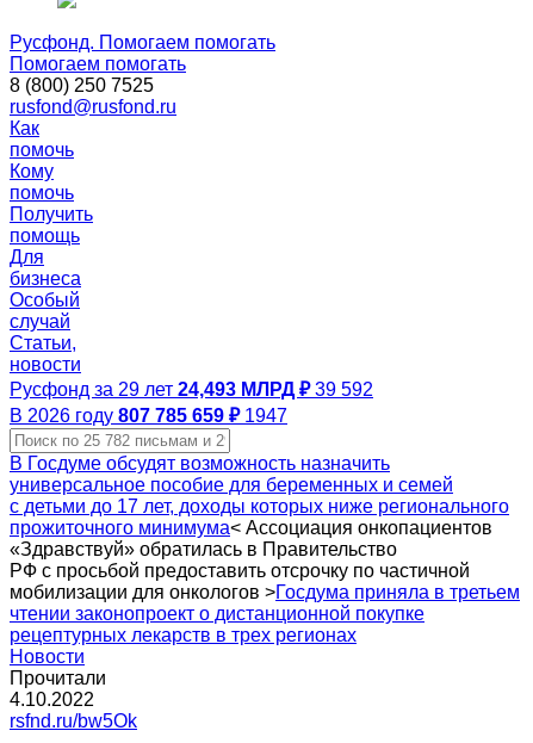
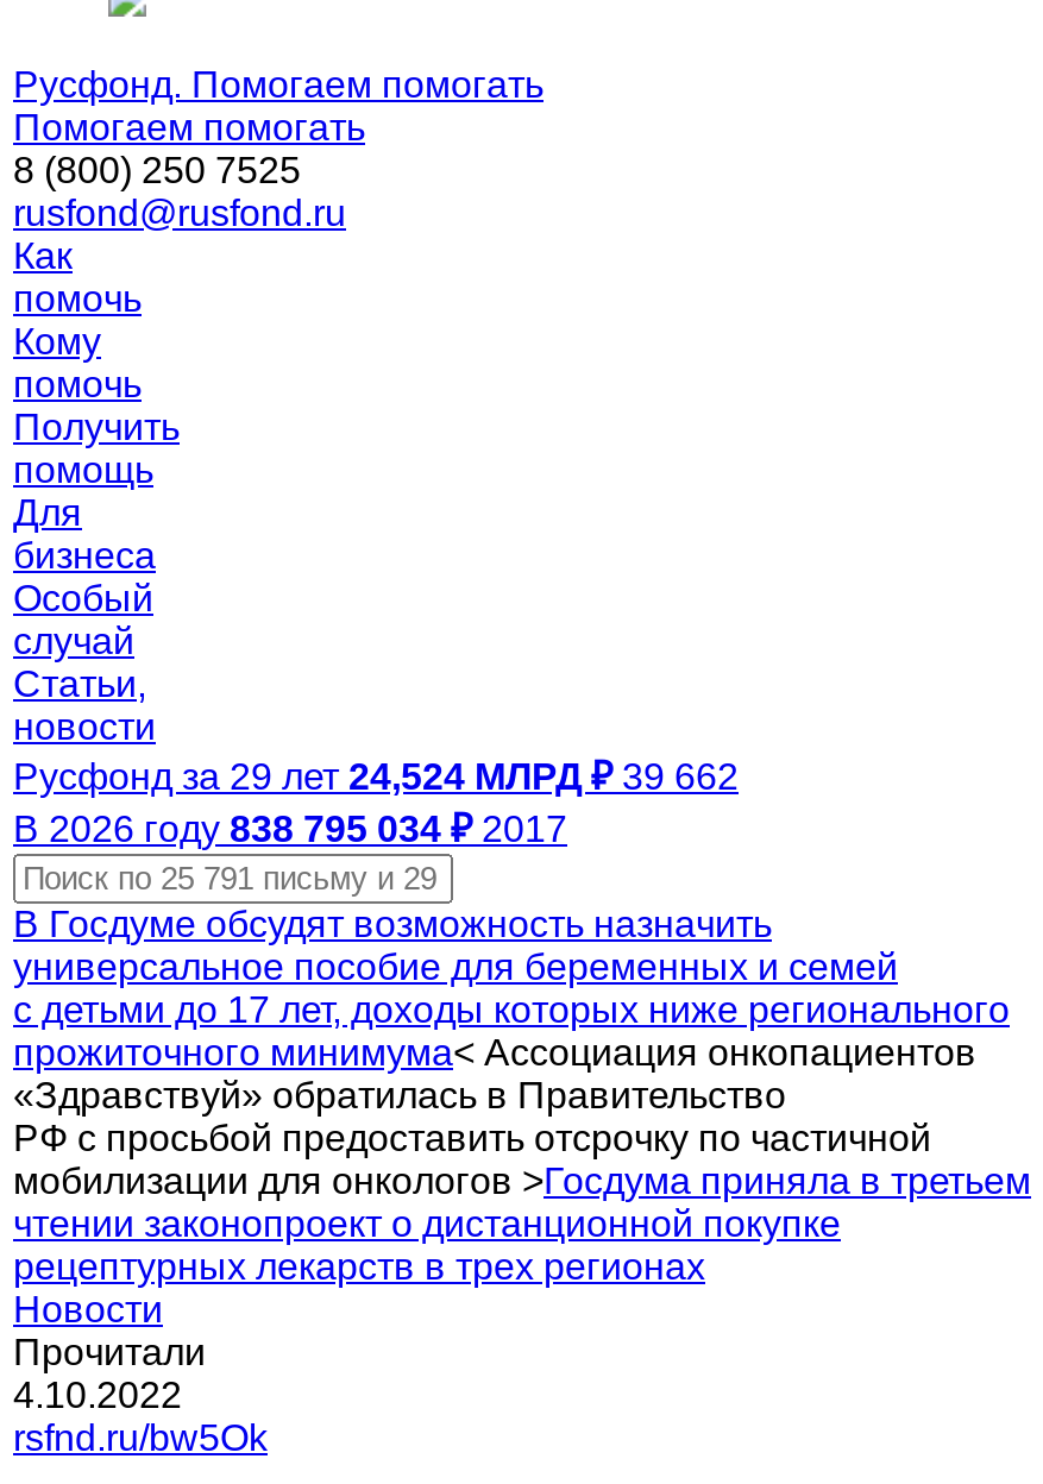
- Русфонд за 29 лет 24,493 МЛРД ₽ 39 592
+ Русфонд за 29 лет 24,524 МЛРД ₽ 39 662

- В 2026 году 807 785 659 ₽ 1947
+ В 2026 году 838 795 034 ₽ 2017
